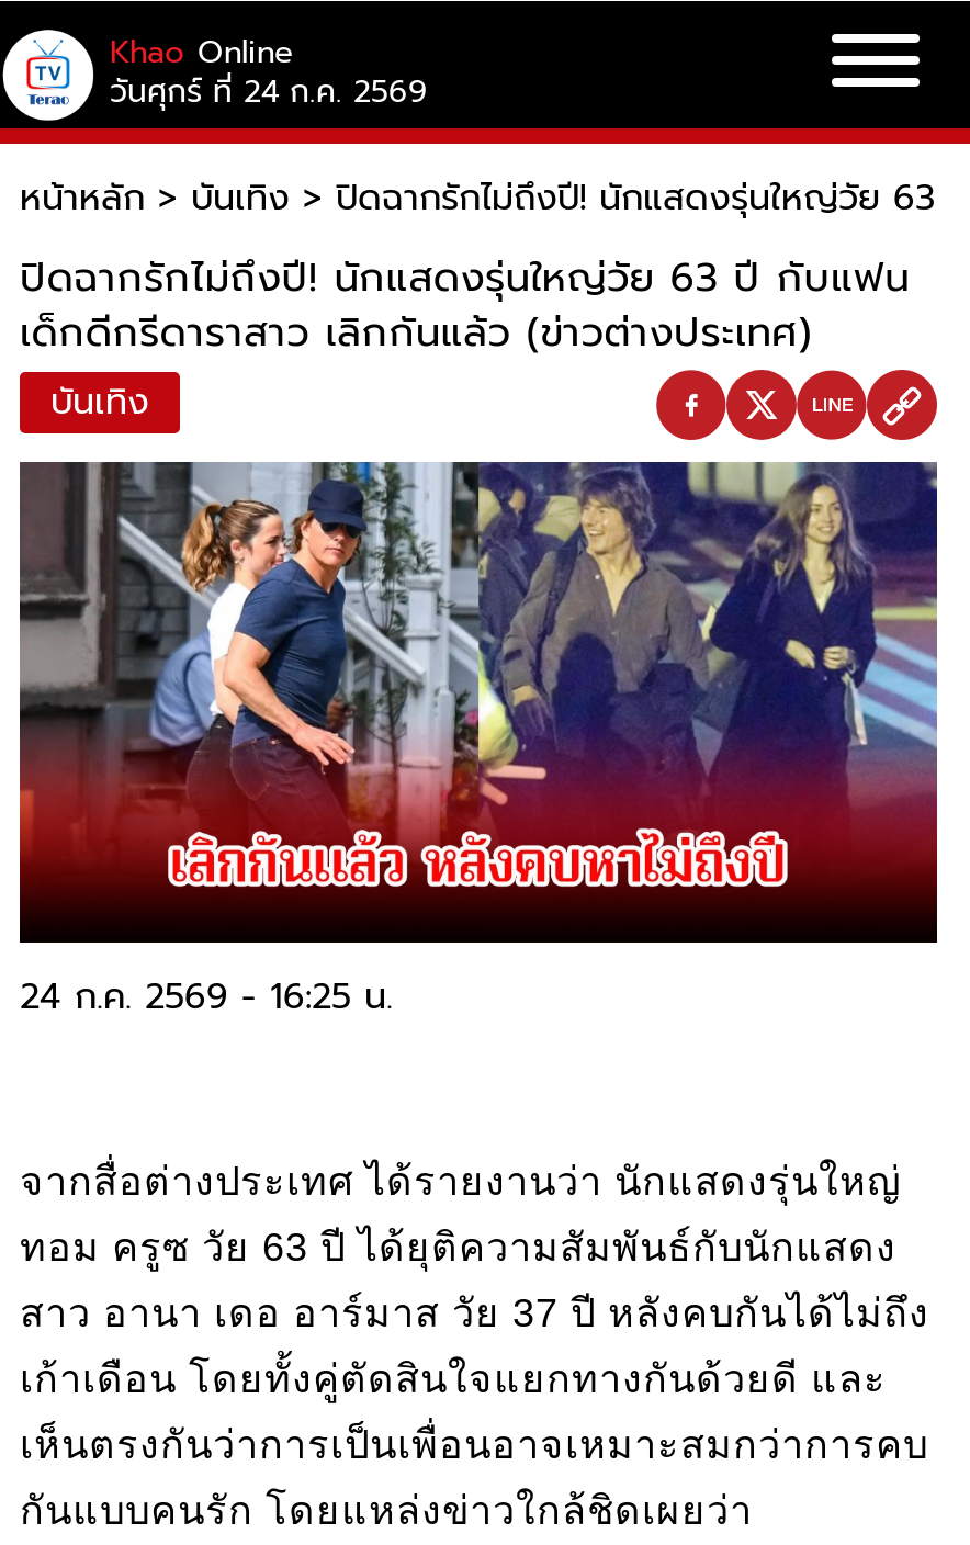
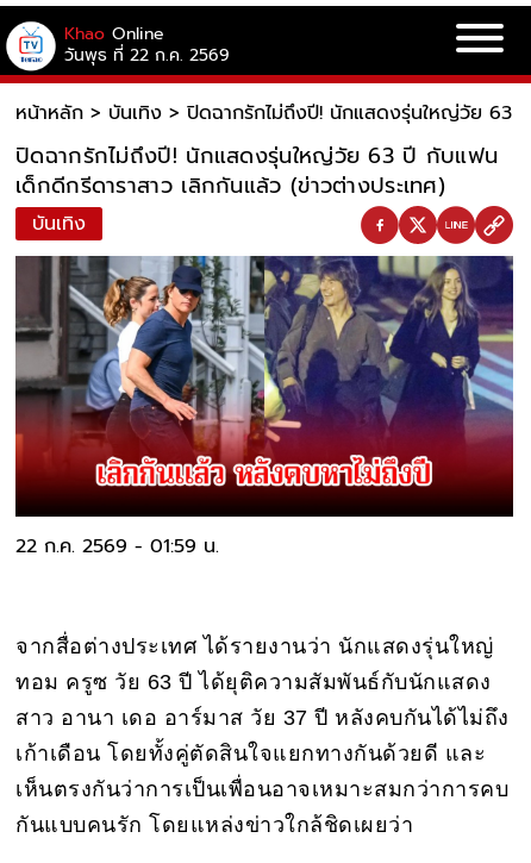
- วันศุกร์ ที่ 24 ก.ค. 2569
+ วันพุธ ที่ 22 ก.ค. 2569

- 24 ก.ค. 2569 - 16:25 น.
+ 22 ก.ค. 2569 - 01:59 น.
